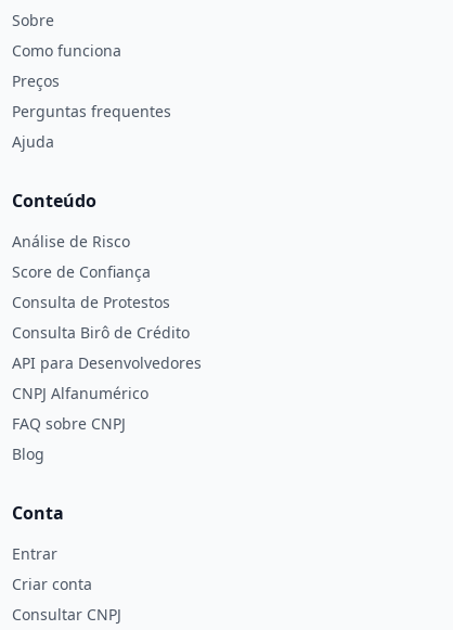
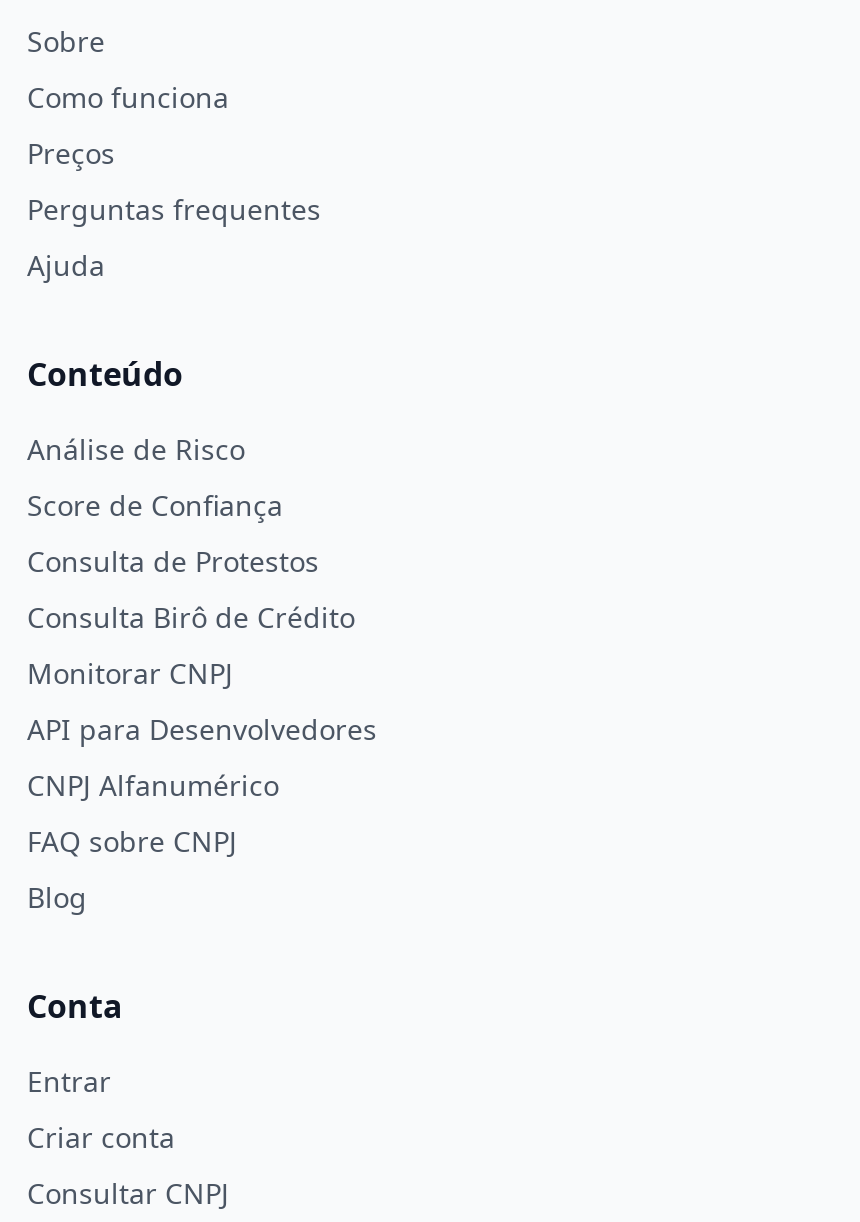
+ Monitorar CNPJ
